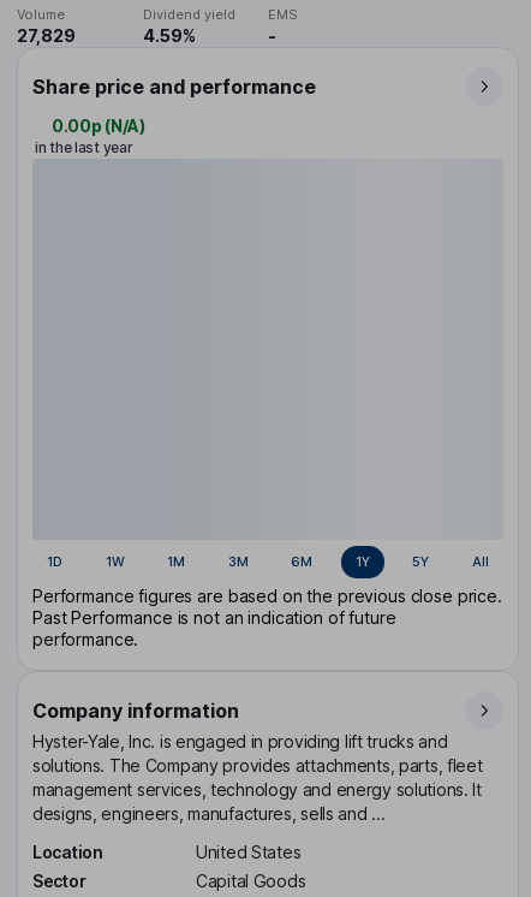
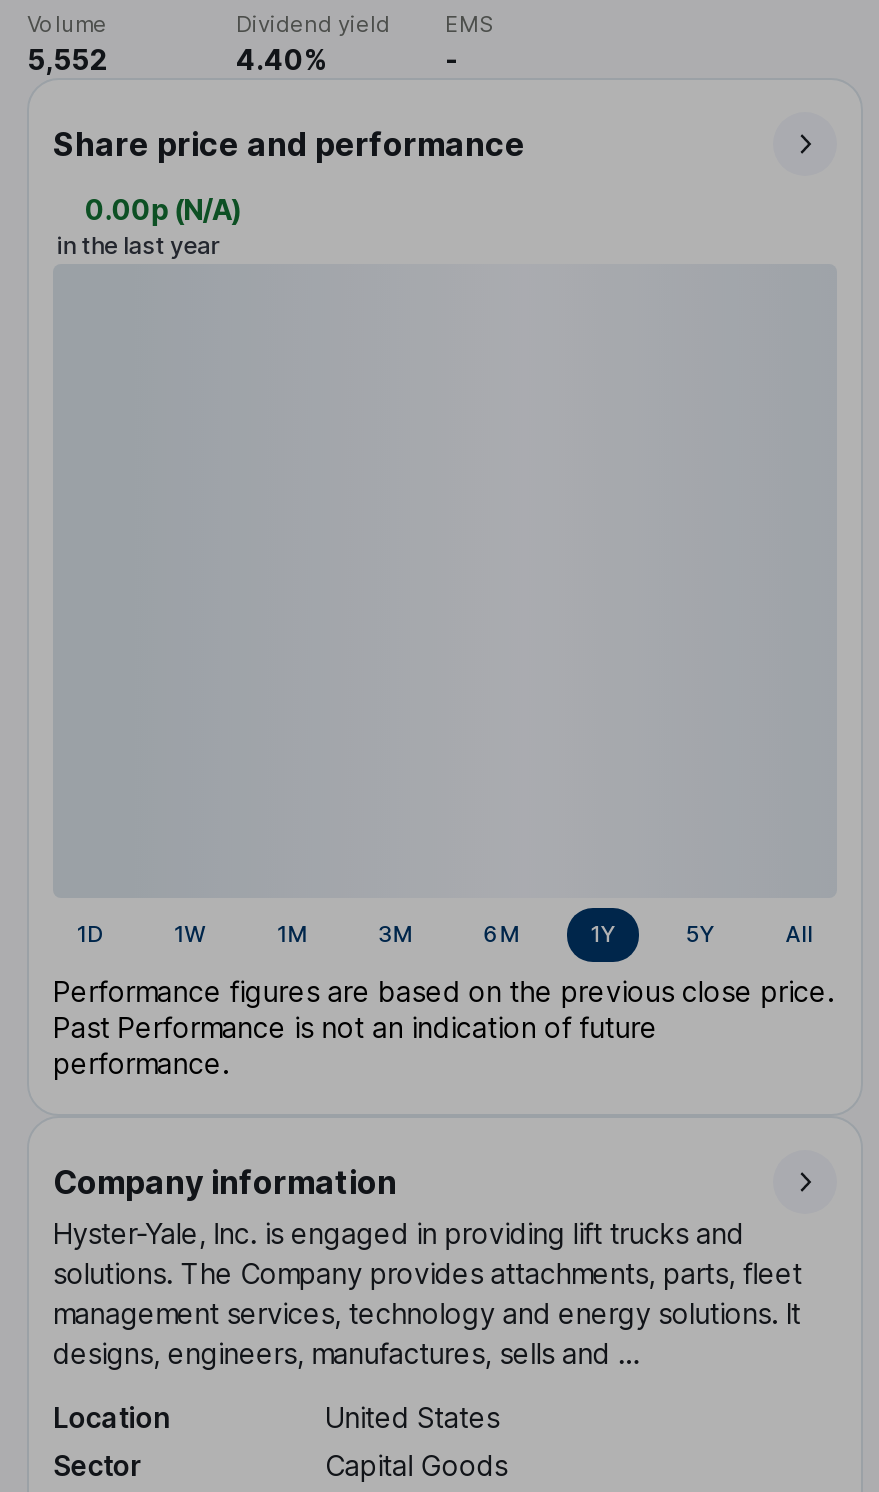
- 27,829
+ 5,552

- 4.59%
+ 4.40%
